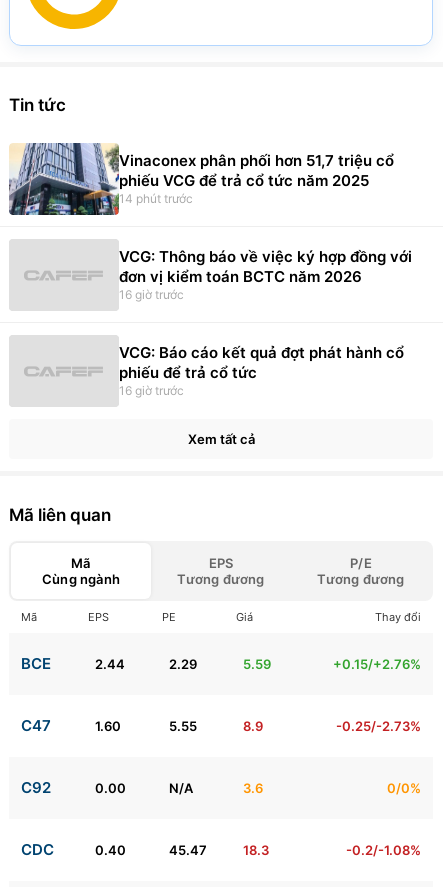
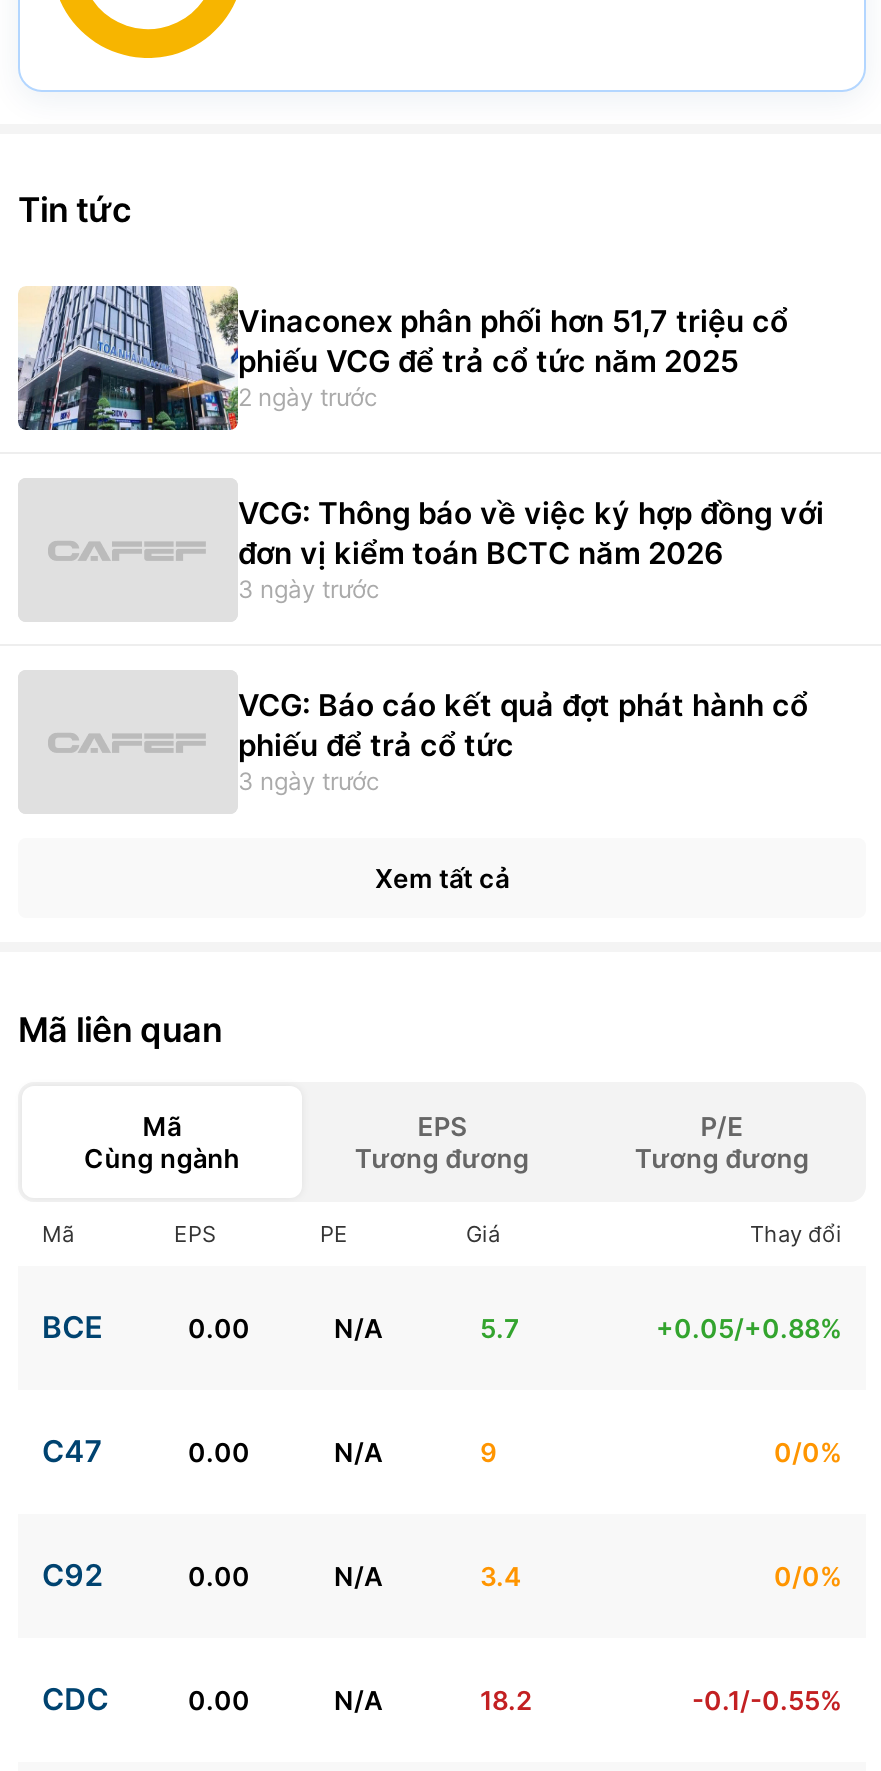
- 14 phút trước
+ 2 ngày trước

- 16 giờ trước
+ 3 ngày trước

- 16 giờ trước
+ 3 ngày trước

- 2.44
- 2.29
- 5.59
- +0.15/+2.76%
+ 0.00
+ N/A
+ 5.7
+ +0.05/+0.88%

- 1.60
- 5.55
- 8.9
- -0.25/-2.73%
+ 0.00
+ N/A
+ 9
+ 0/0%

- 3.6
+ 3.4

- 0.40
- 45.47
- 18.3
- -0.2/-1.08%
+ 0.00
+ N/A
+ 18.2
+ -0.1/-0.55%
